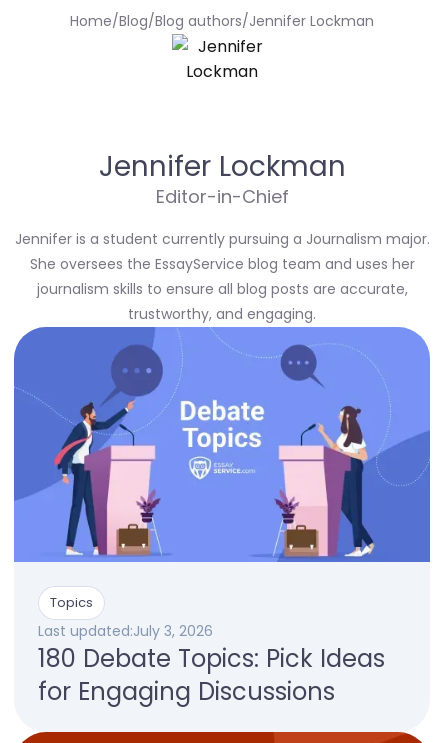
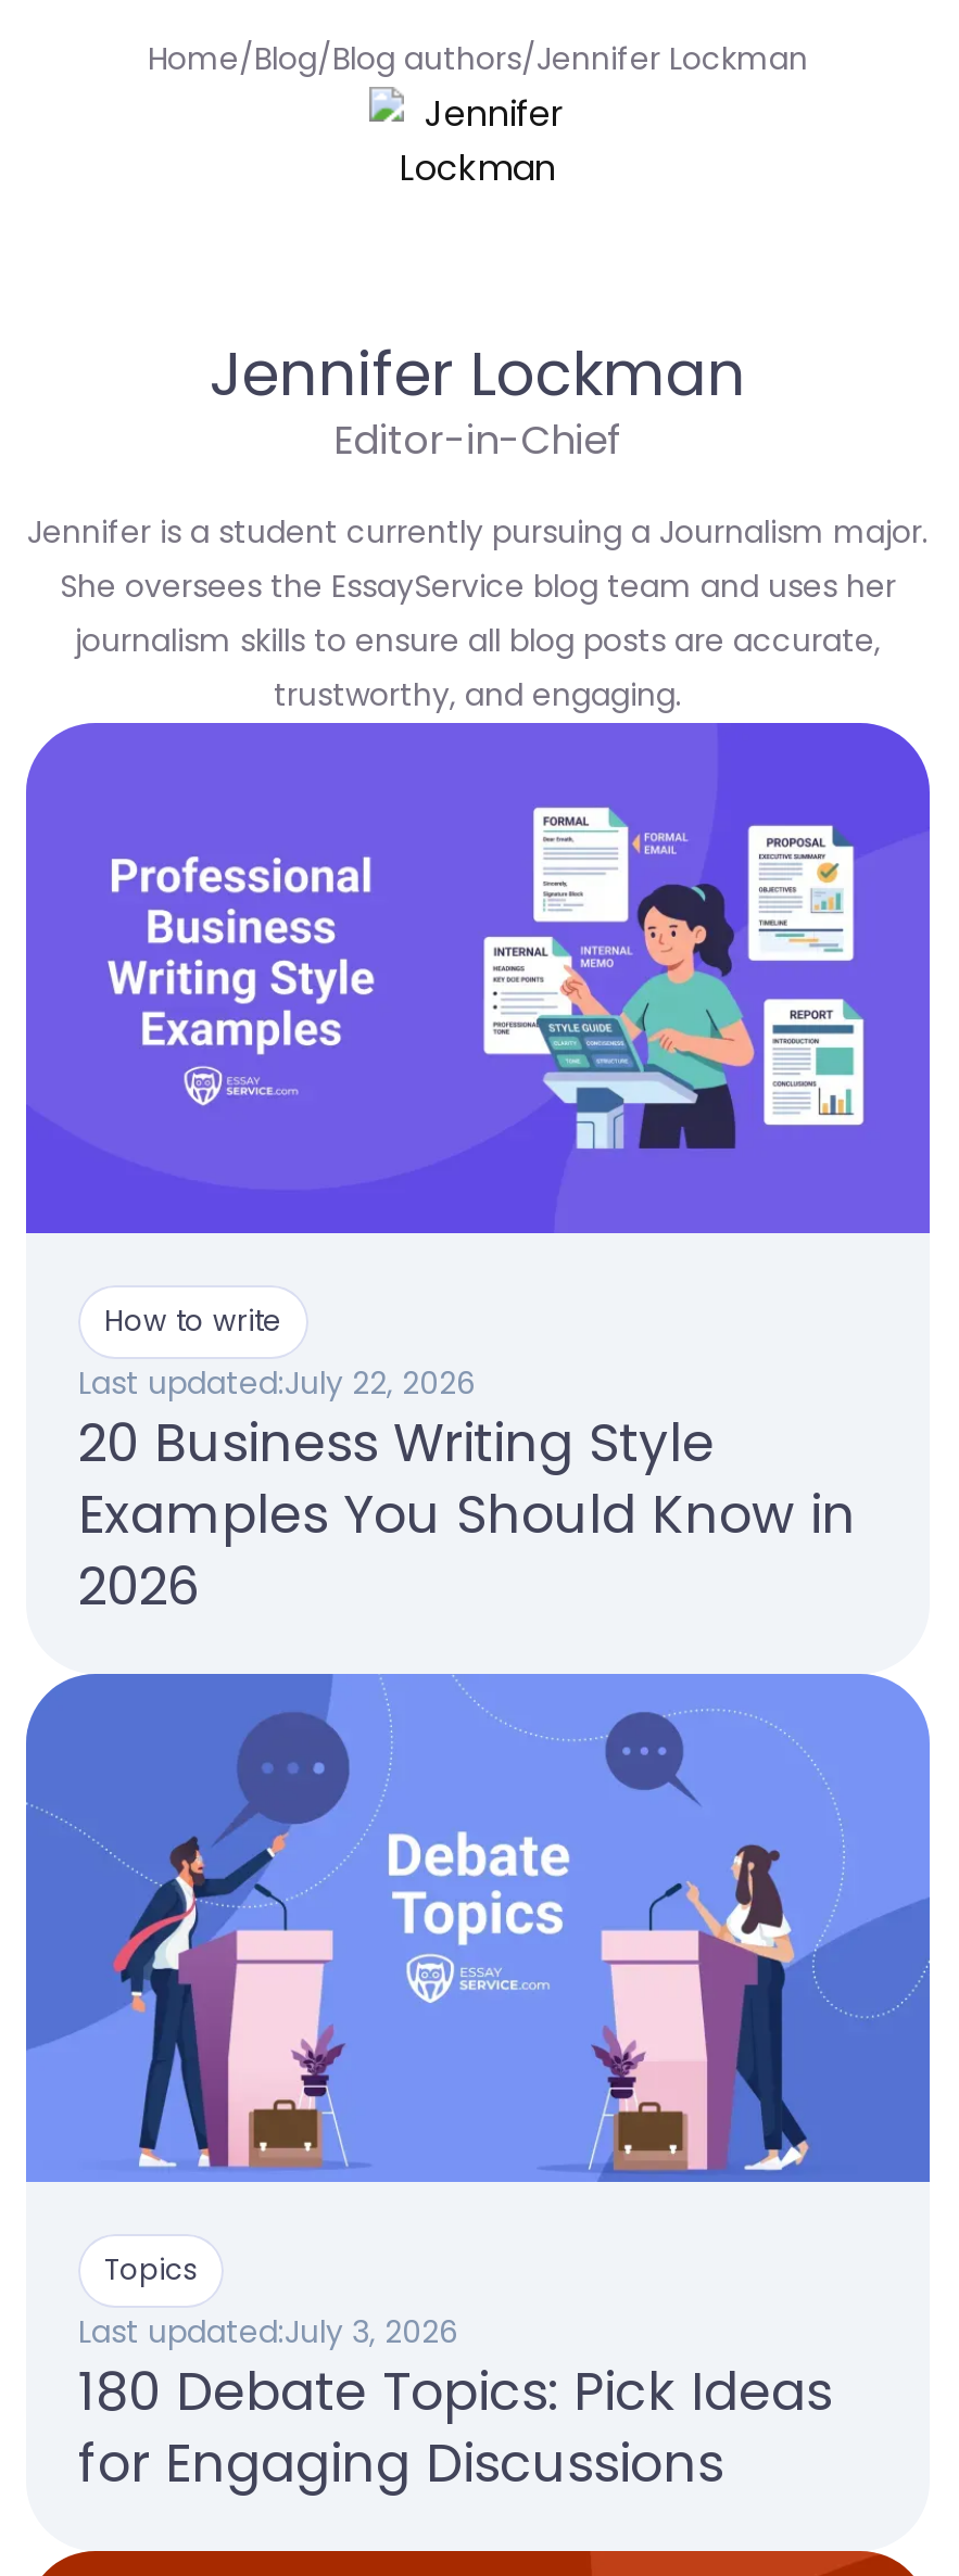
+ [image]
+ How to write
+ Last updated:July 22, 2026
+ 20 Business Writing Style
+ Examples You Should Know in
+ 2026
